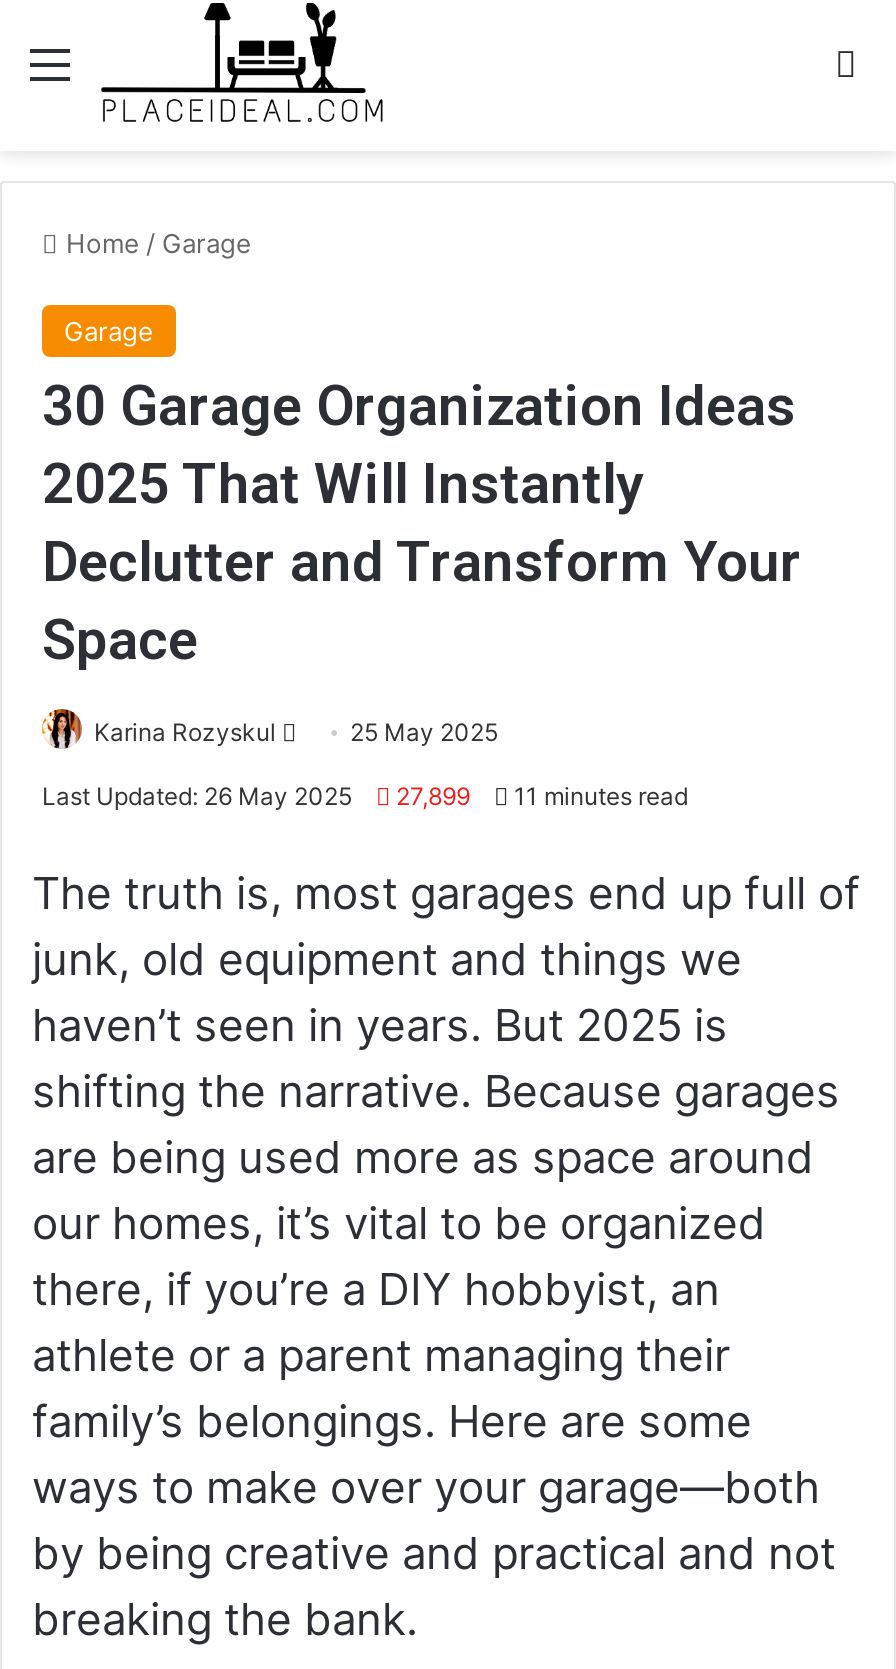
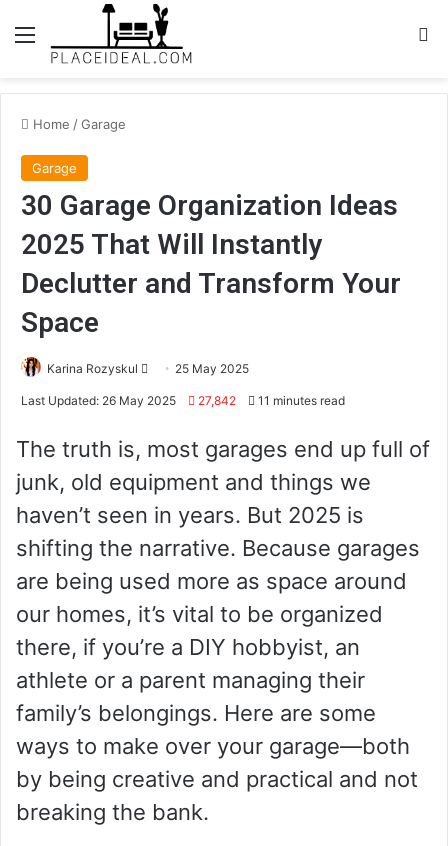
- Last Updated: 26 May 2025 27,899 11 minutes read
+ Last Updated: 26 May 2025 27,842 11 minutes read
